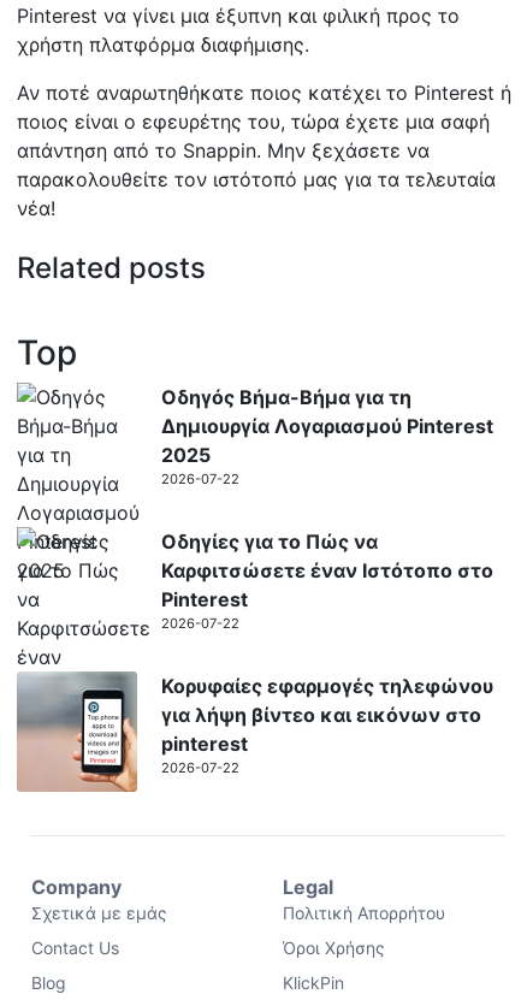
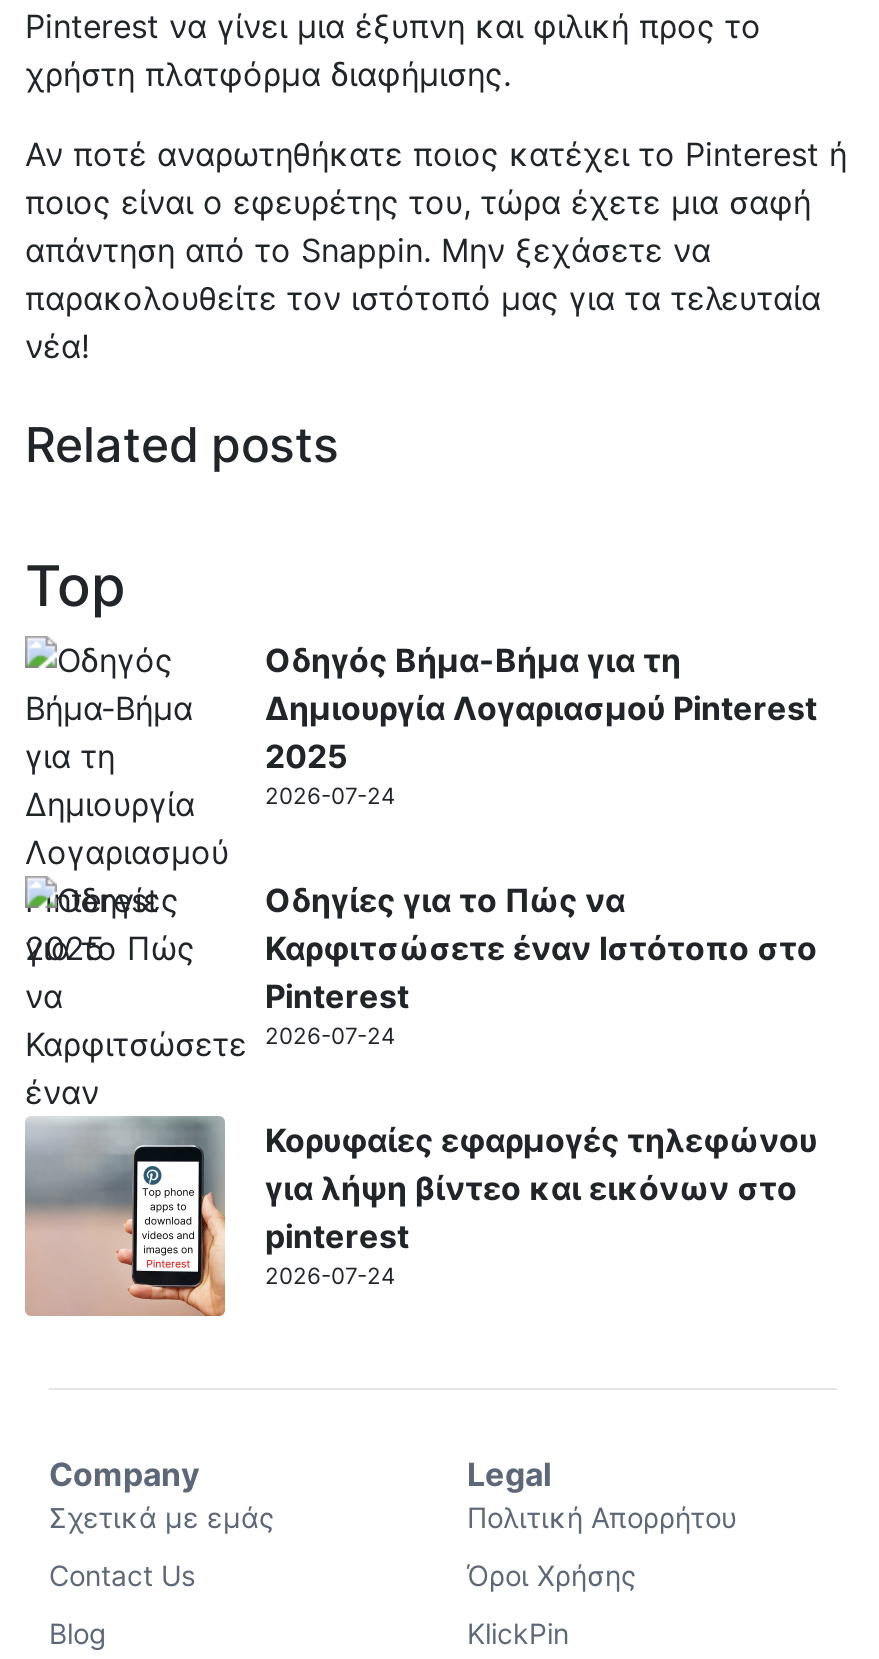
- 2026-07-22
+ 2026-07-24

- 2026-07-22
+ 2026-07-24

- 2026-07-22
+ 2026-07-24
